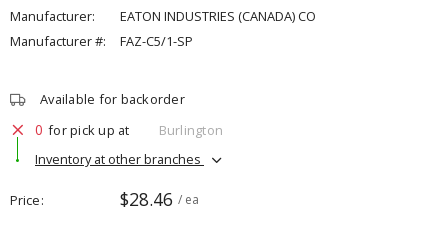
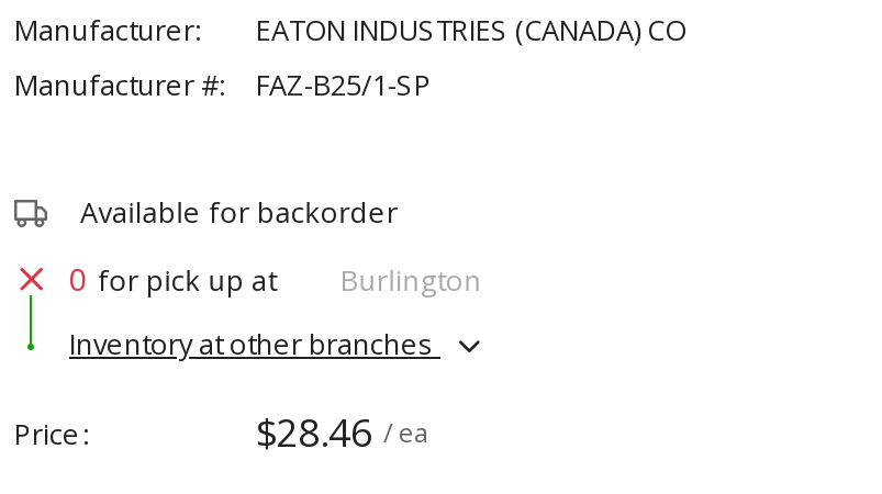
- Manufacturer #: FAZ-C5/1-SP
+ Manufacturer #: FAZ-B25/1-SP
